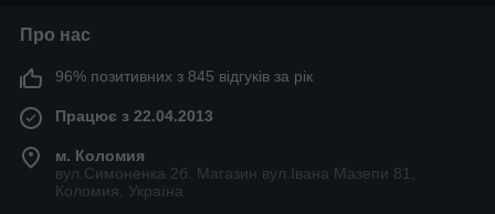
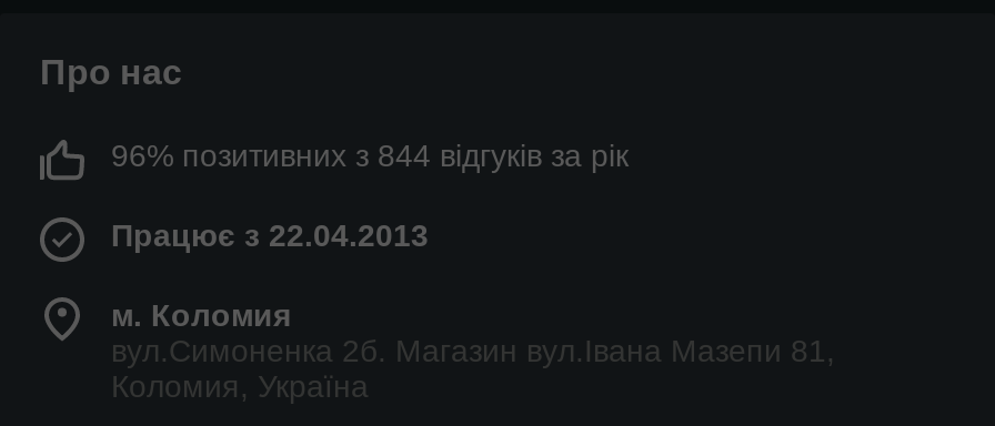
- 96% позитивних з 845 відгуків за рік
+ 96% позитивних з 844 відгуків за рік
